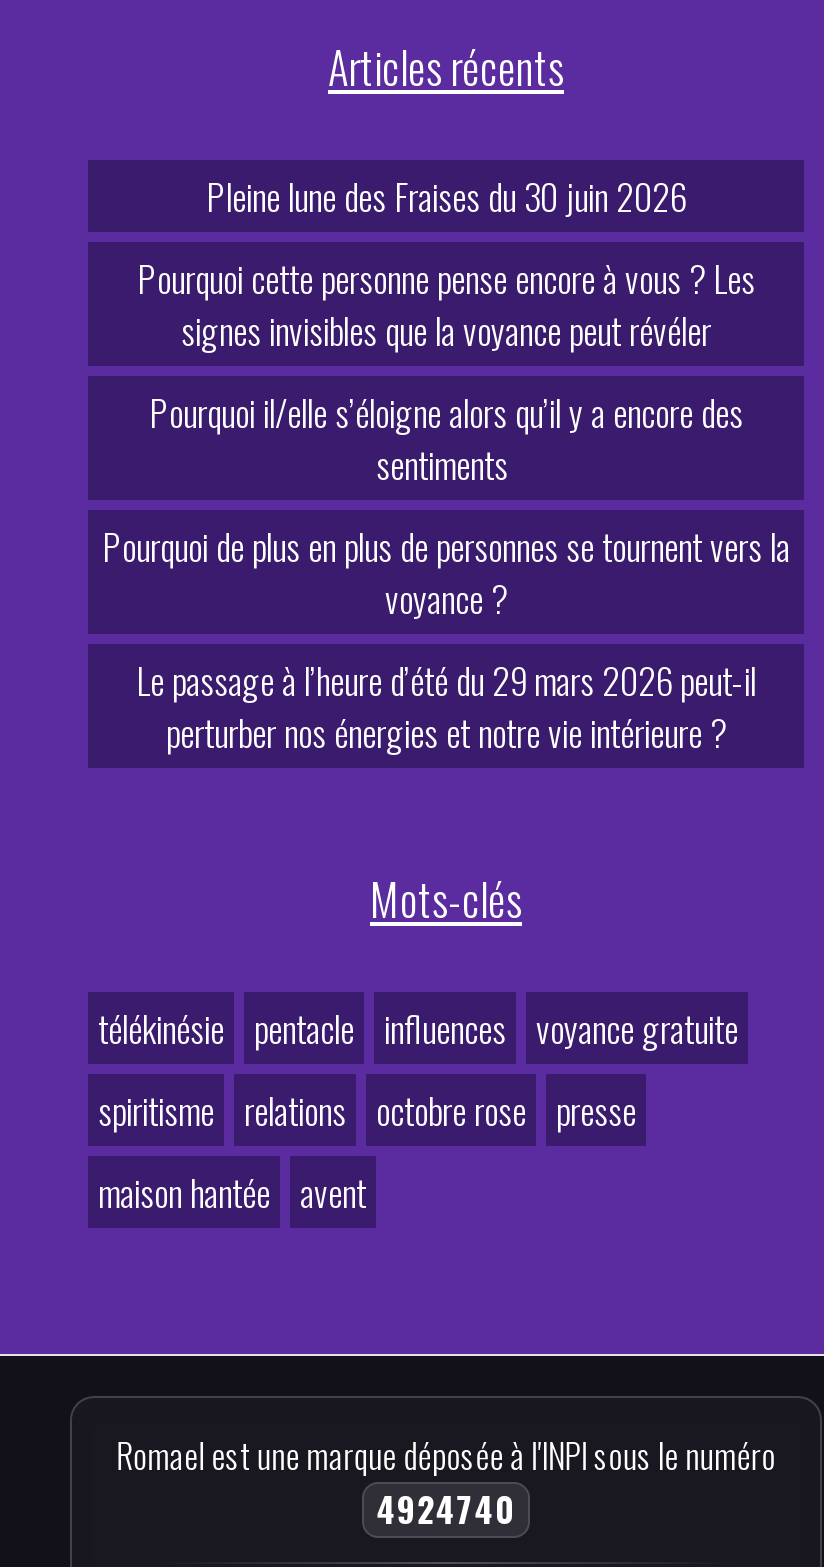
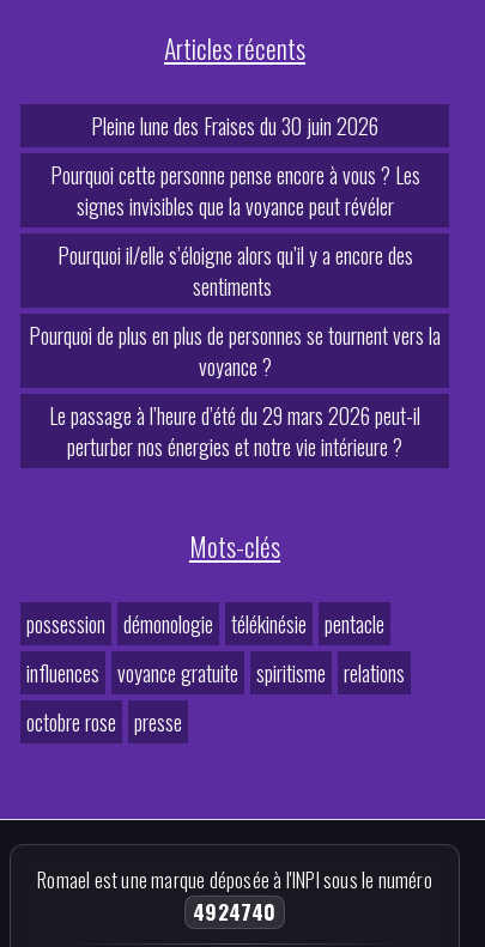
- télékinésie pentacle influences voyance gratuite
+ possession démonologie télékinésie pentacle

- spiritisme relations octobre rose presse
+ influences voyance gratuite spiritisme relations

- maison hantée avent
+ octobre rose presse
